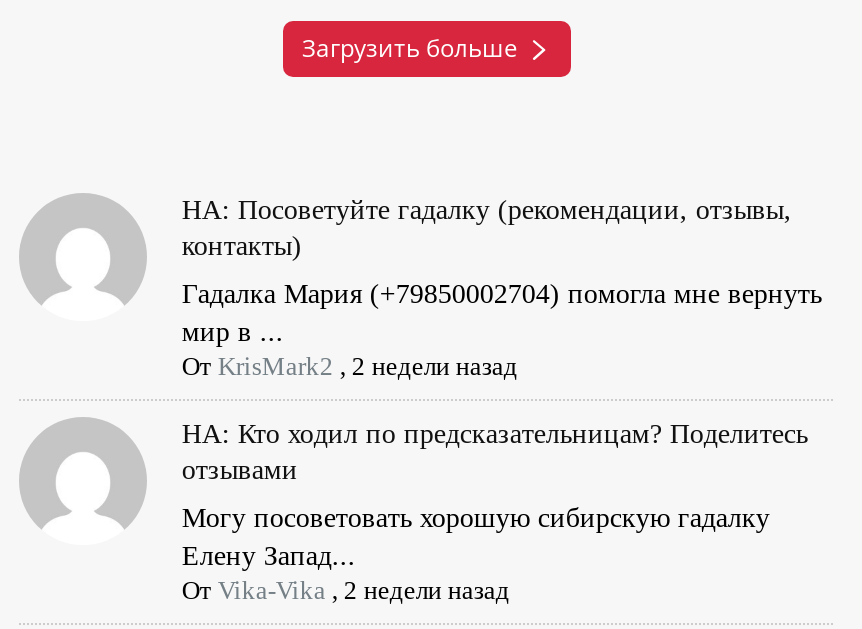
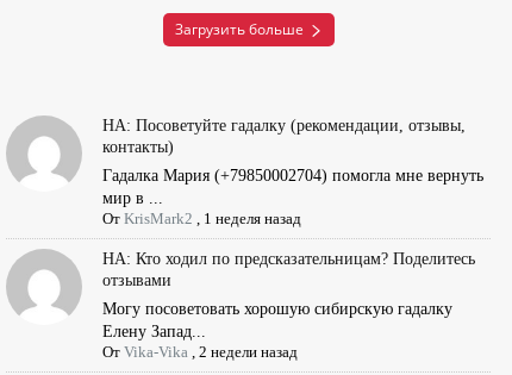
- От KrisMark2, 2 недели назад
+ От KrisMark2, 1 неделя назад
